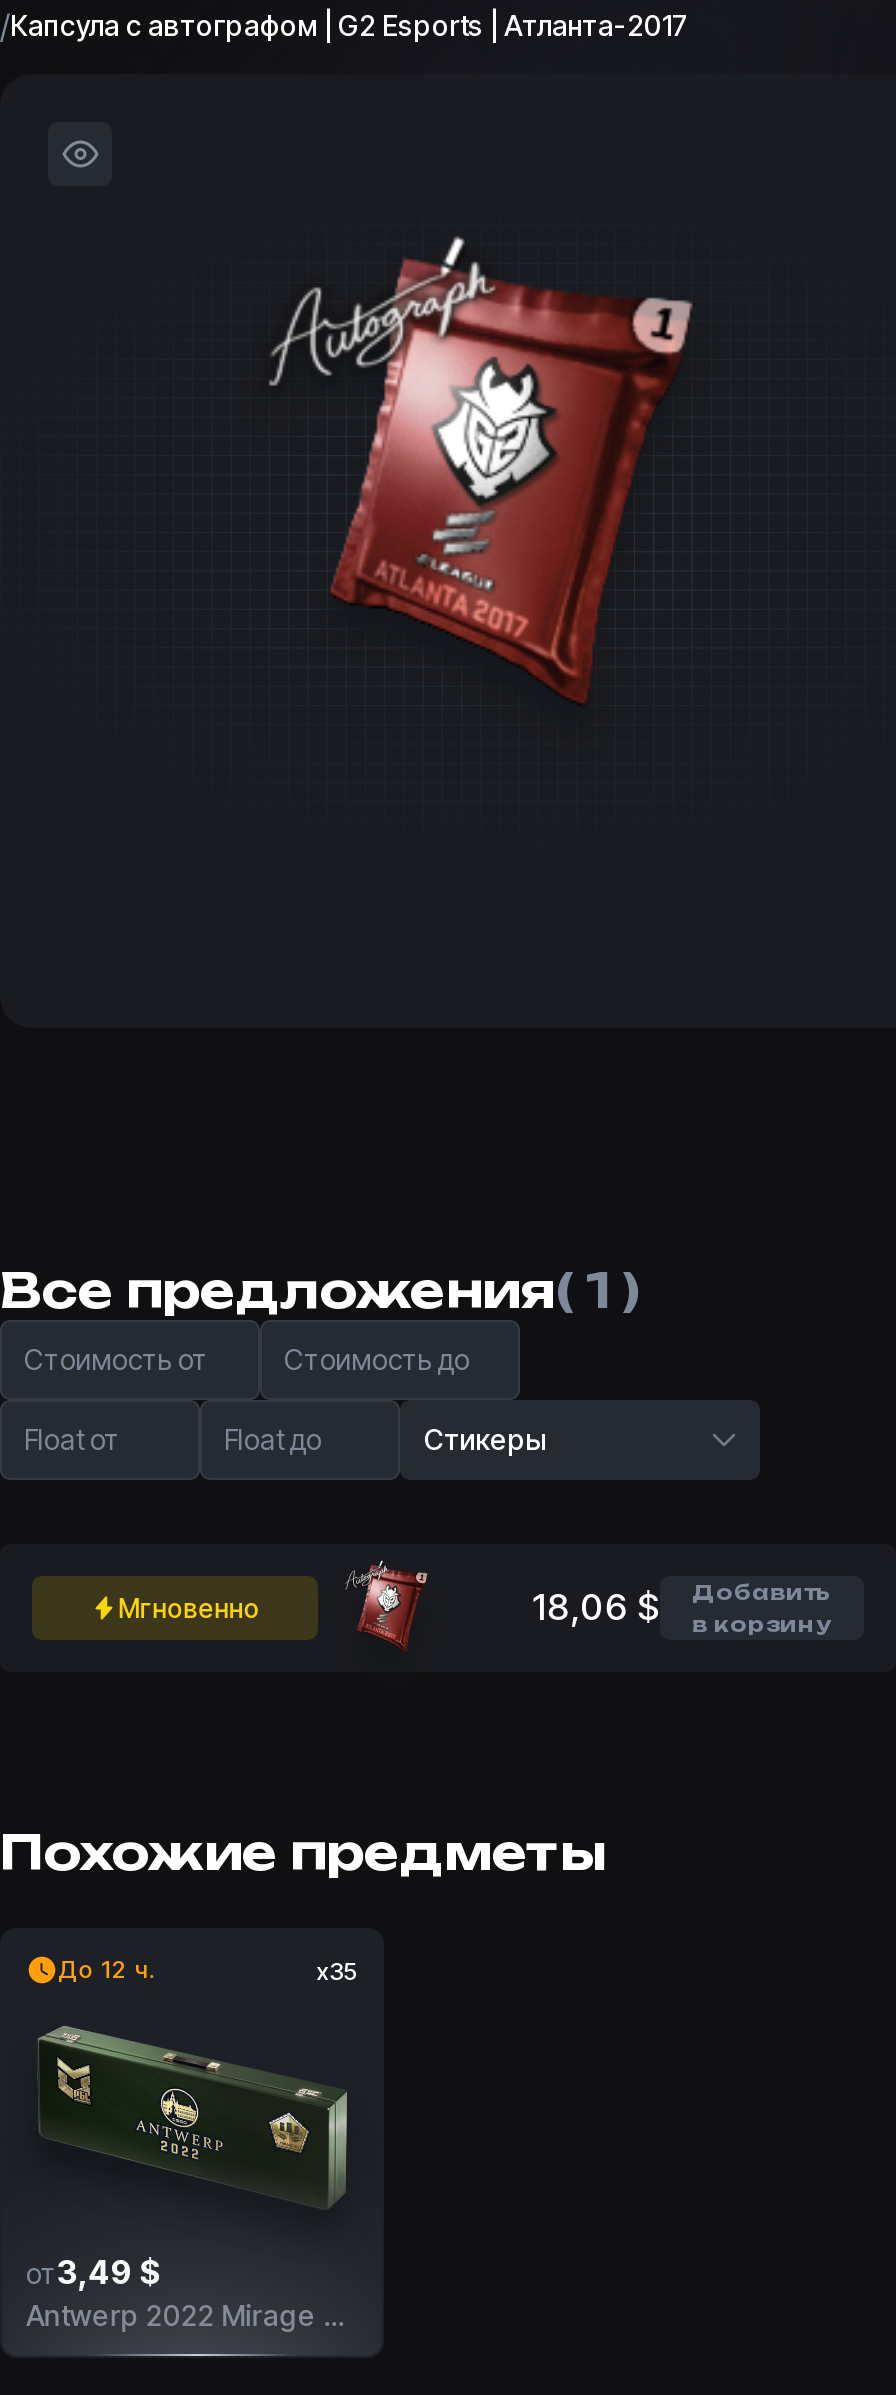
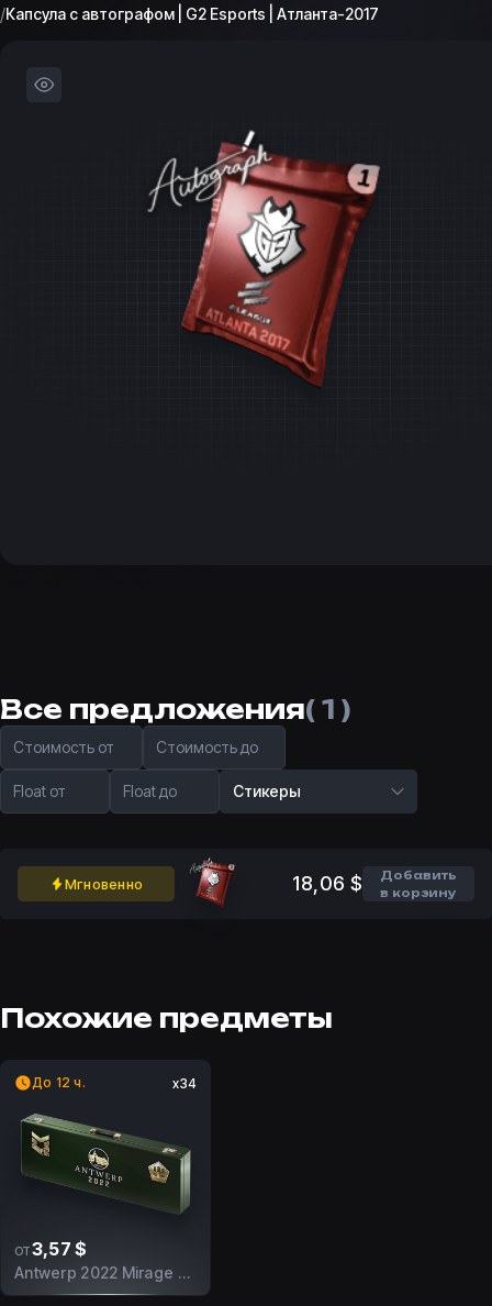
- x35
+ x34

- от3,49 $
+ от3,57 $
